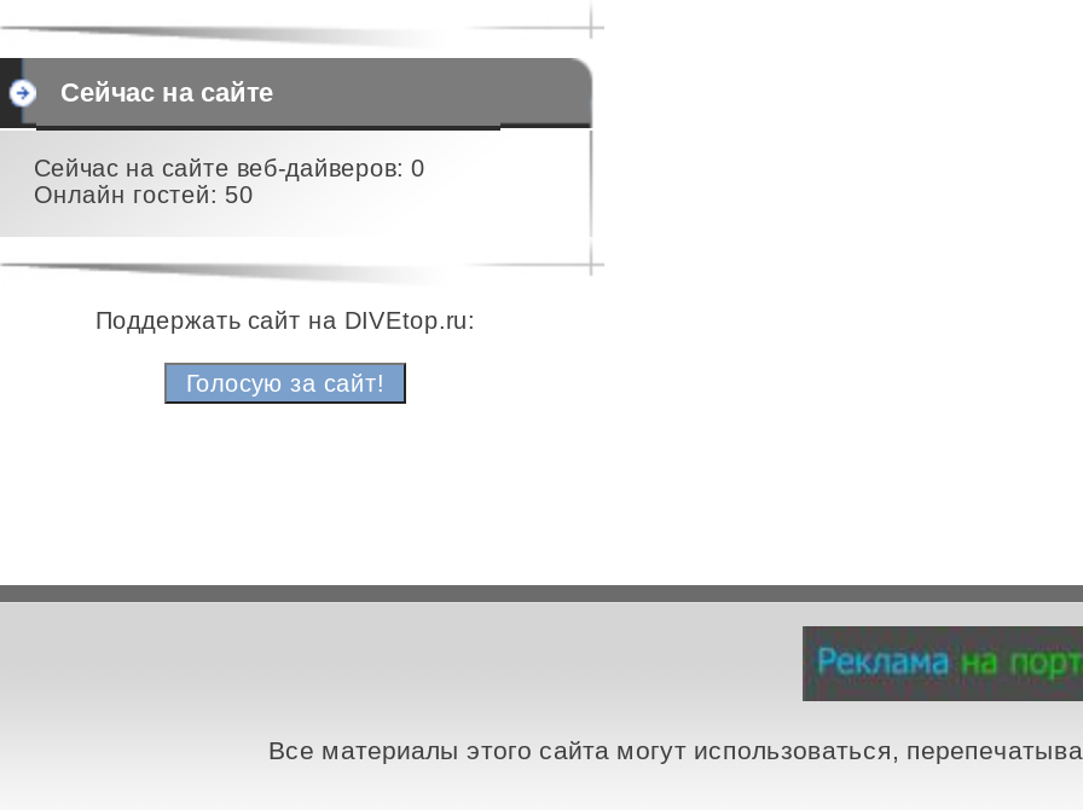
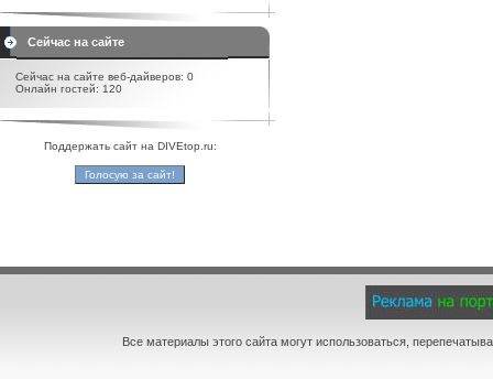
- Онлайн гостей: 50
+ Онлайн гостей: 120
